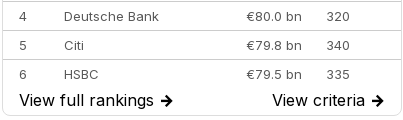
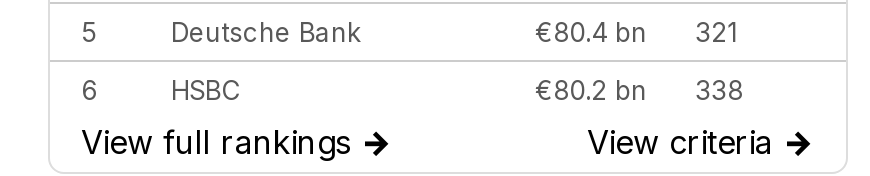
- 4
+ 5

- €80.0 bn
- 320
- 5
- Citi
- €79.8 bn
- 340
+ €80.4 bn
+ 321

- €79.5 bn
+ €80.2 bn

- 335
+ 338
